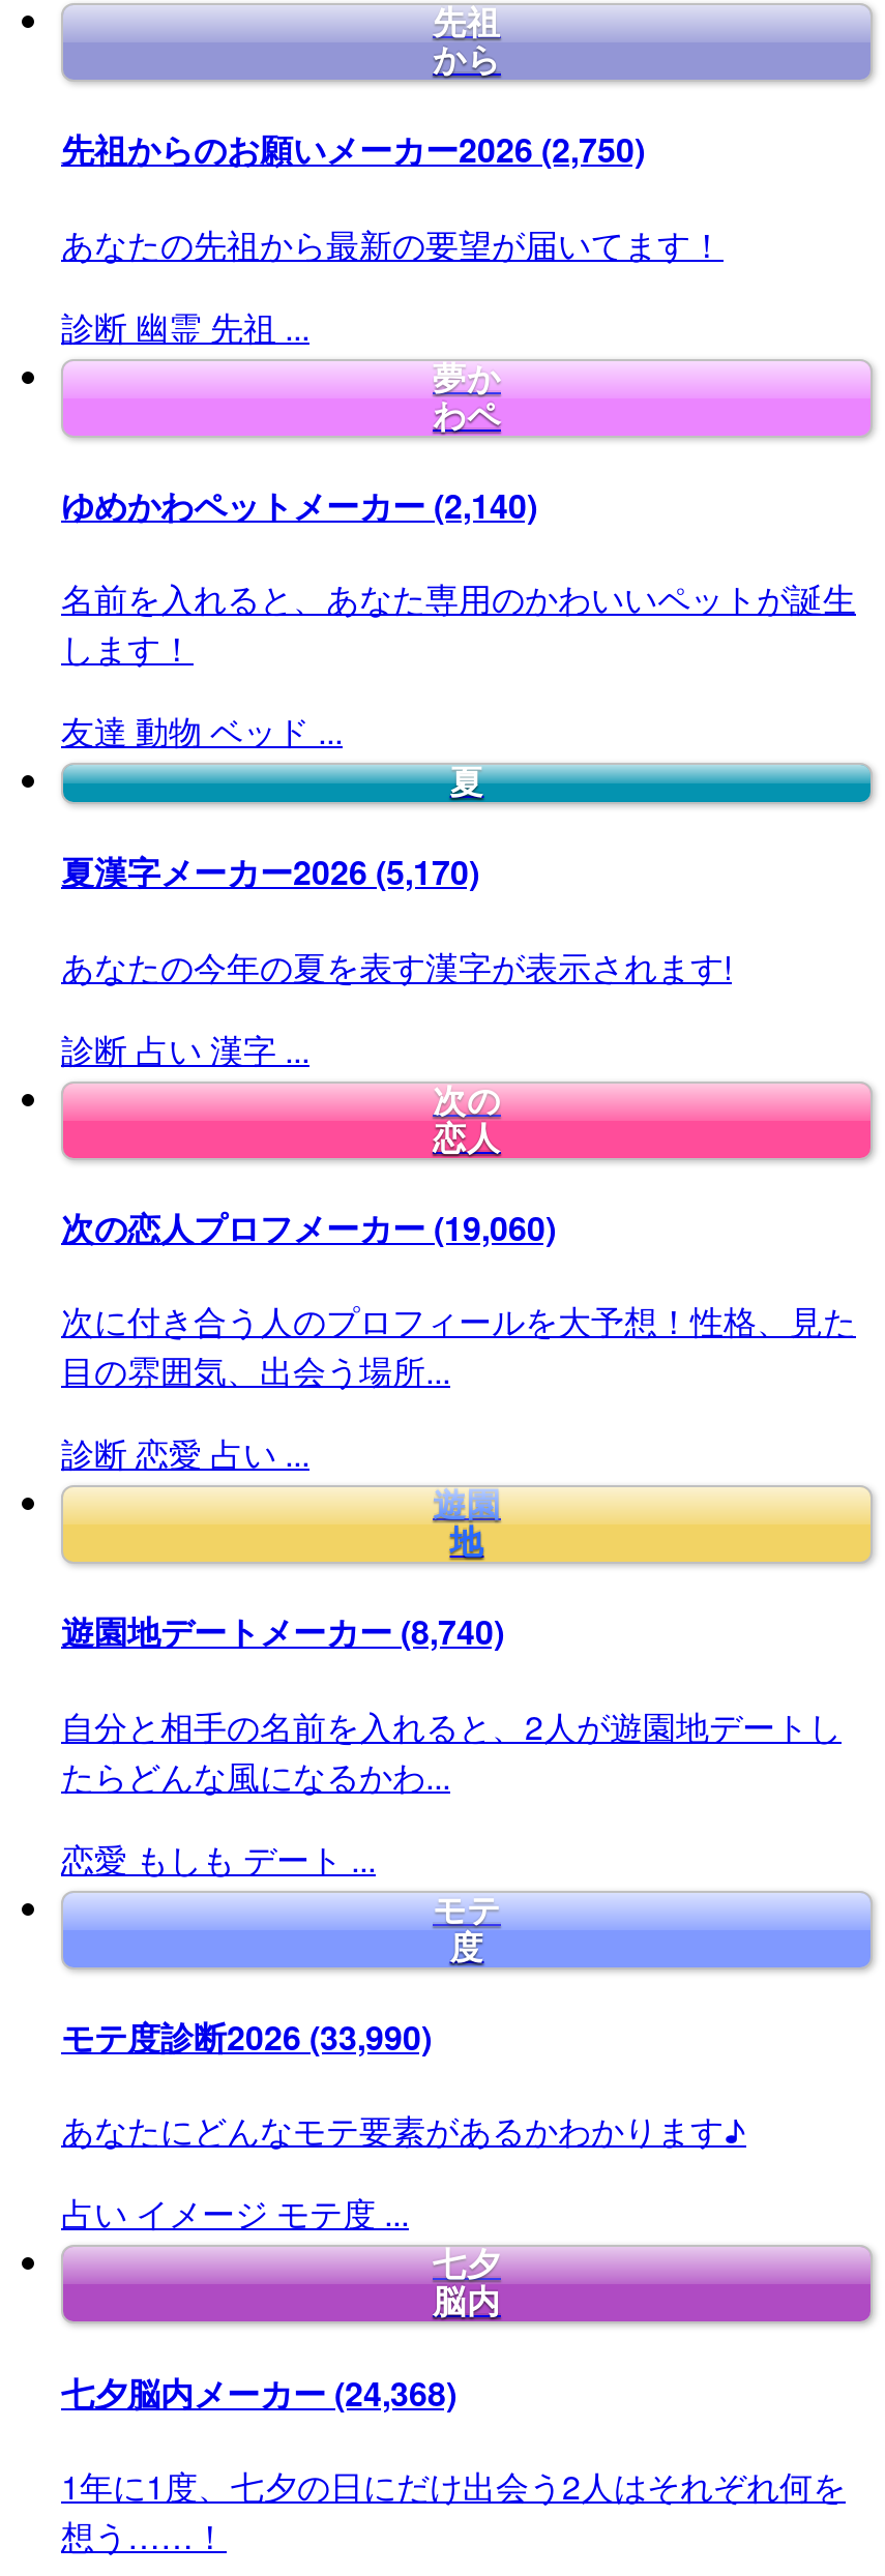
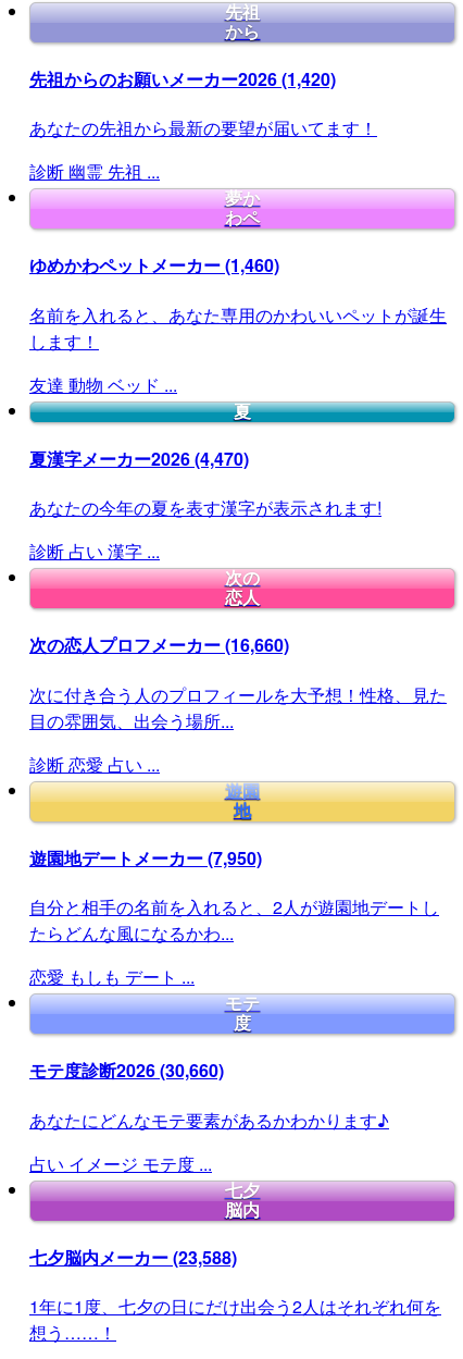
- 先祖からのお願いメーカー2026 (2,750)
+ 先祖からのお願いメーカー2026 (1,420)

- ゆめかわペットメーカー(2,140)
+ ゆめかわペットメーカー(1,460)

- 夏漢字メーカー2026 (5,170)
+ 夏漢字メーカー2026 (4,470)

- 次の恋人プロフメーカー(19,060)
+ 次の恋人プロフメーカー(16,660)

- 遊園地デートメーカー(8,740)
+ 遊園地デートメーカー(7,950)

- モテ度診断2026 (33,990)
+ モテ度診断2026 (30,660)

- 七夕脳内メーカー(24,368)
+ 七夕脳内メーカー(23,588)
